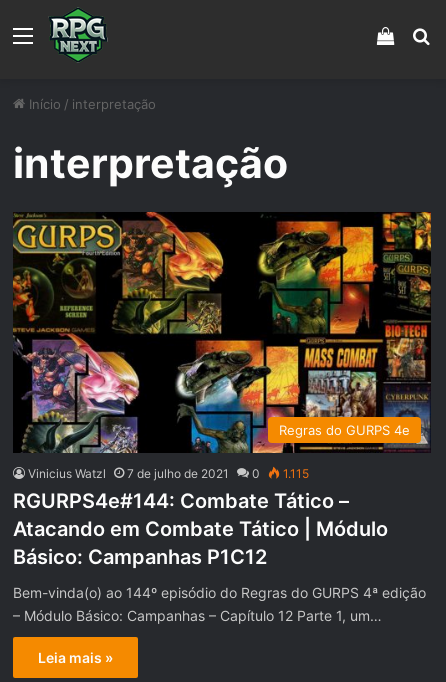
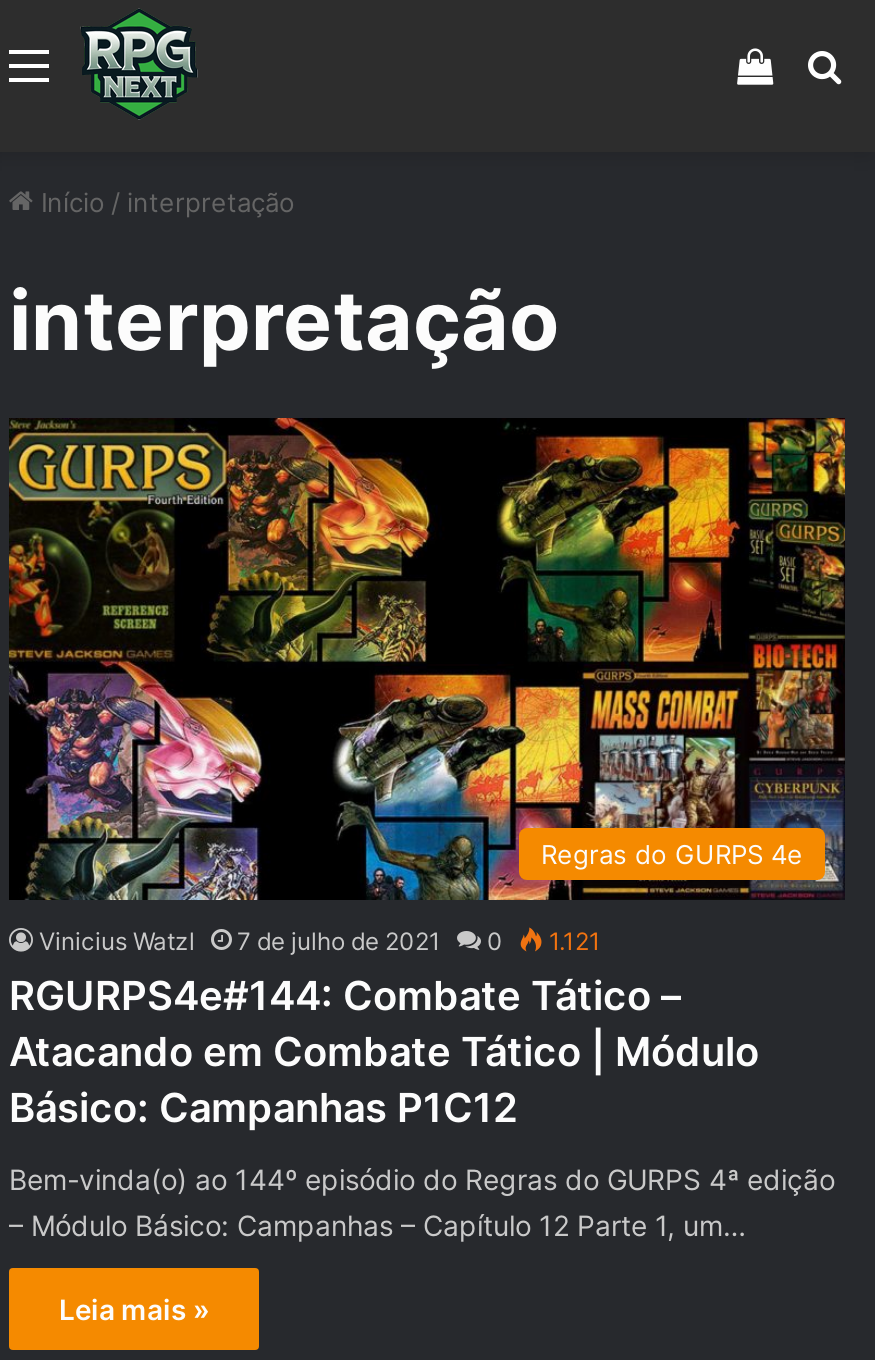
- Vinicius Watzl 7 de julho de 2021 0 1.115
+ Vinicius Watzl 7 de julho de 2021 0 1.121
